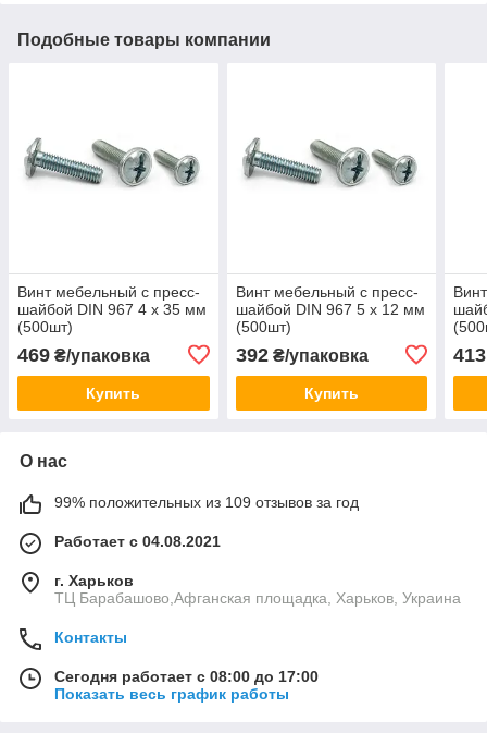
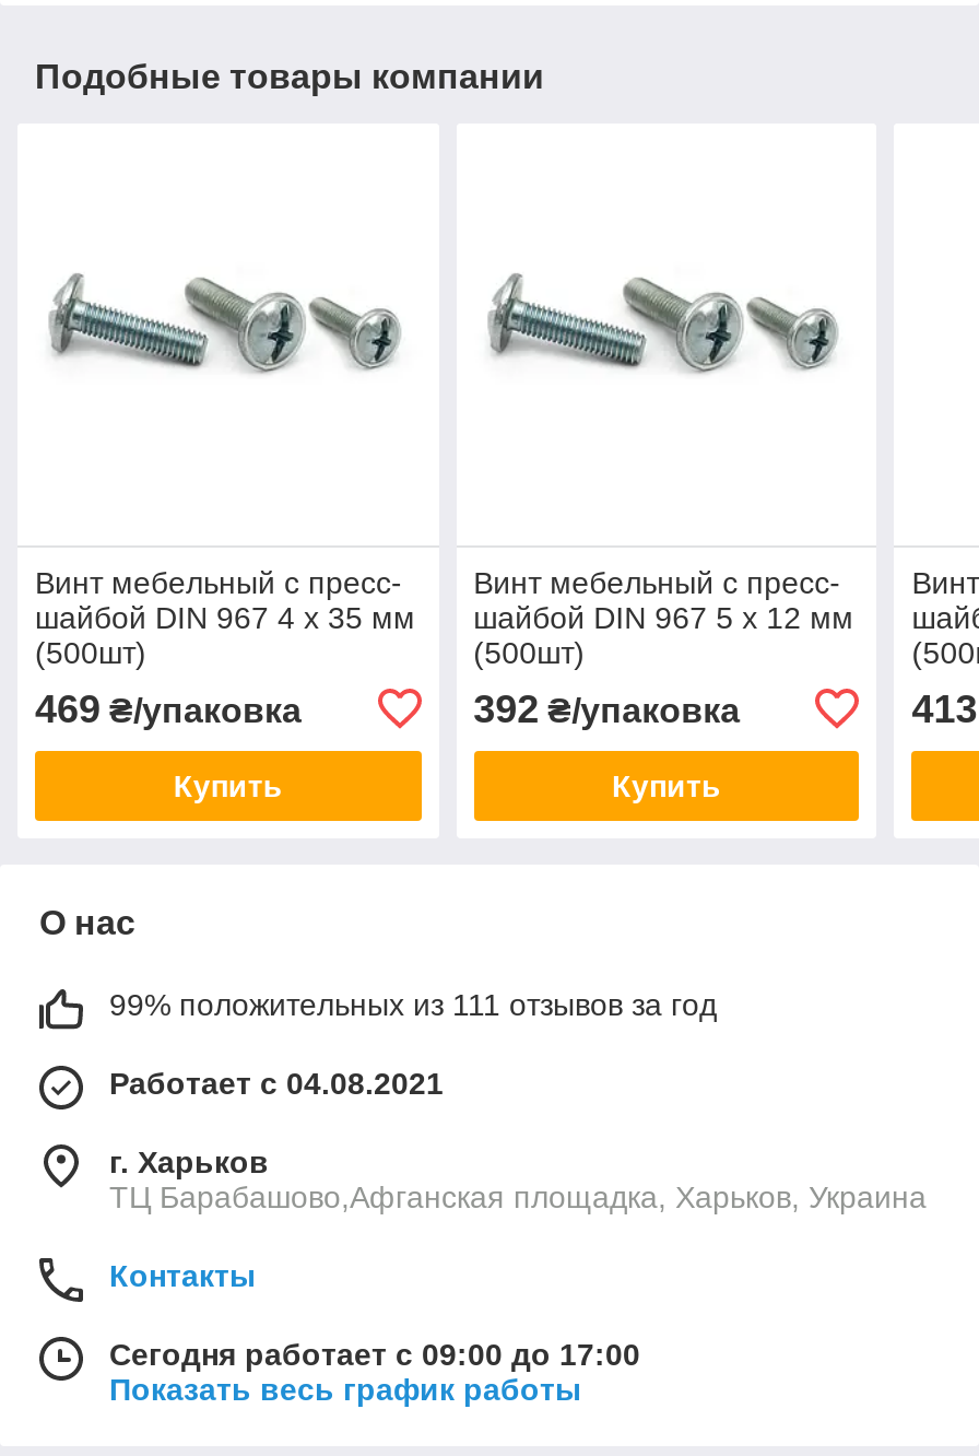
- 99% положительных из 109 отзывов за год
+ 99% положительных из 111 отзывов за год

- Сегодня работает с 08:00 до 17:00
+ Сегодня работает с 09:00 до 17:00
